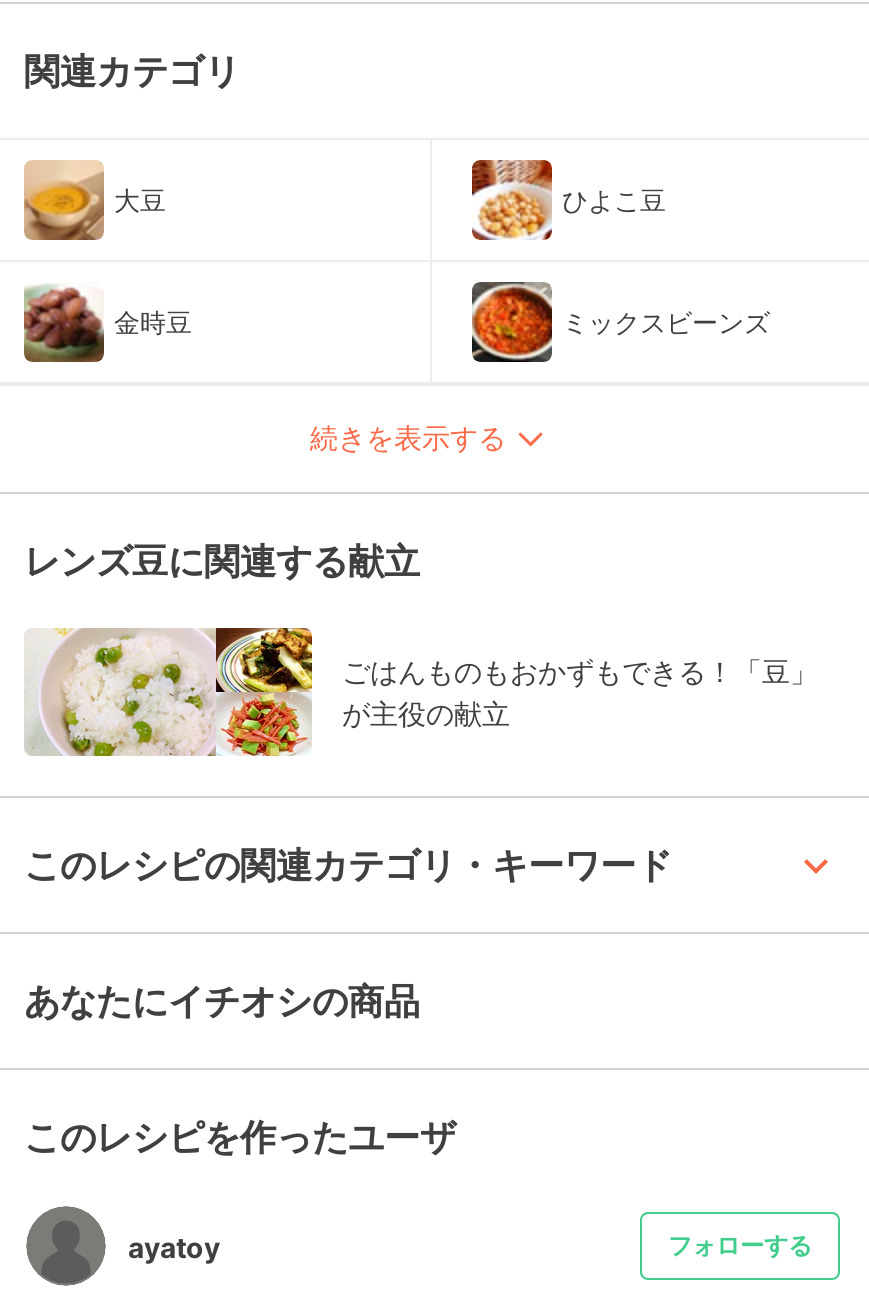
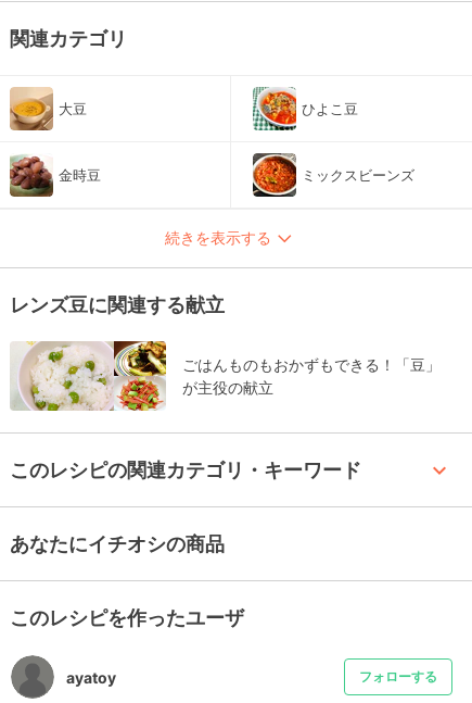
- [image]
+ [image]
